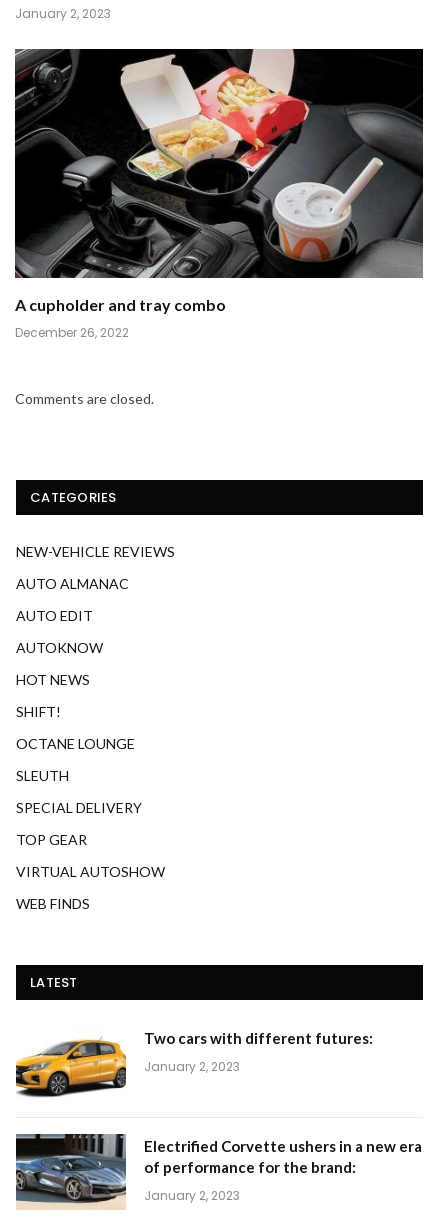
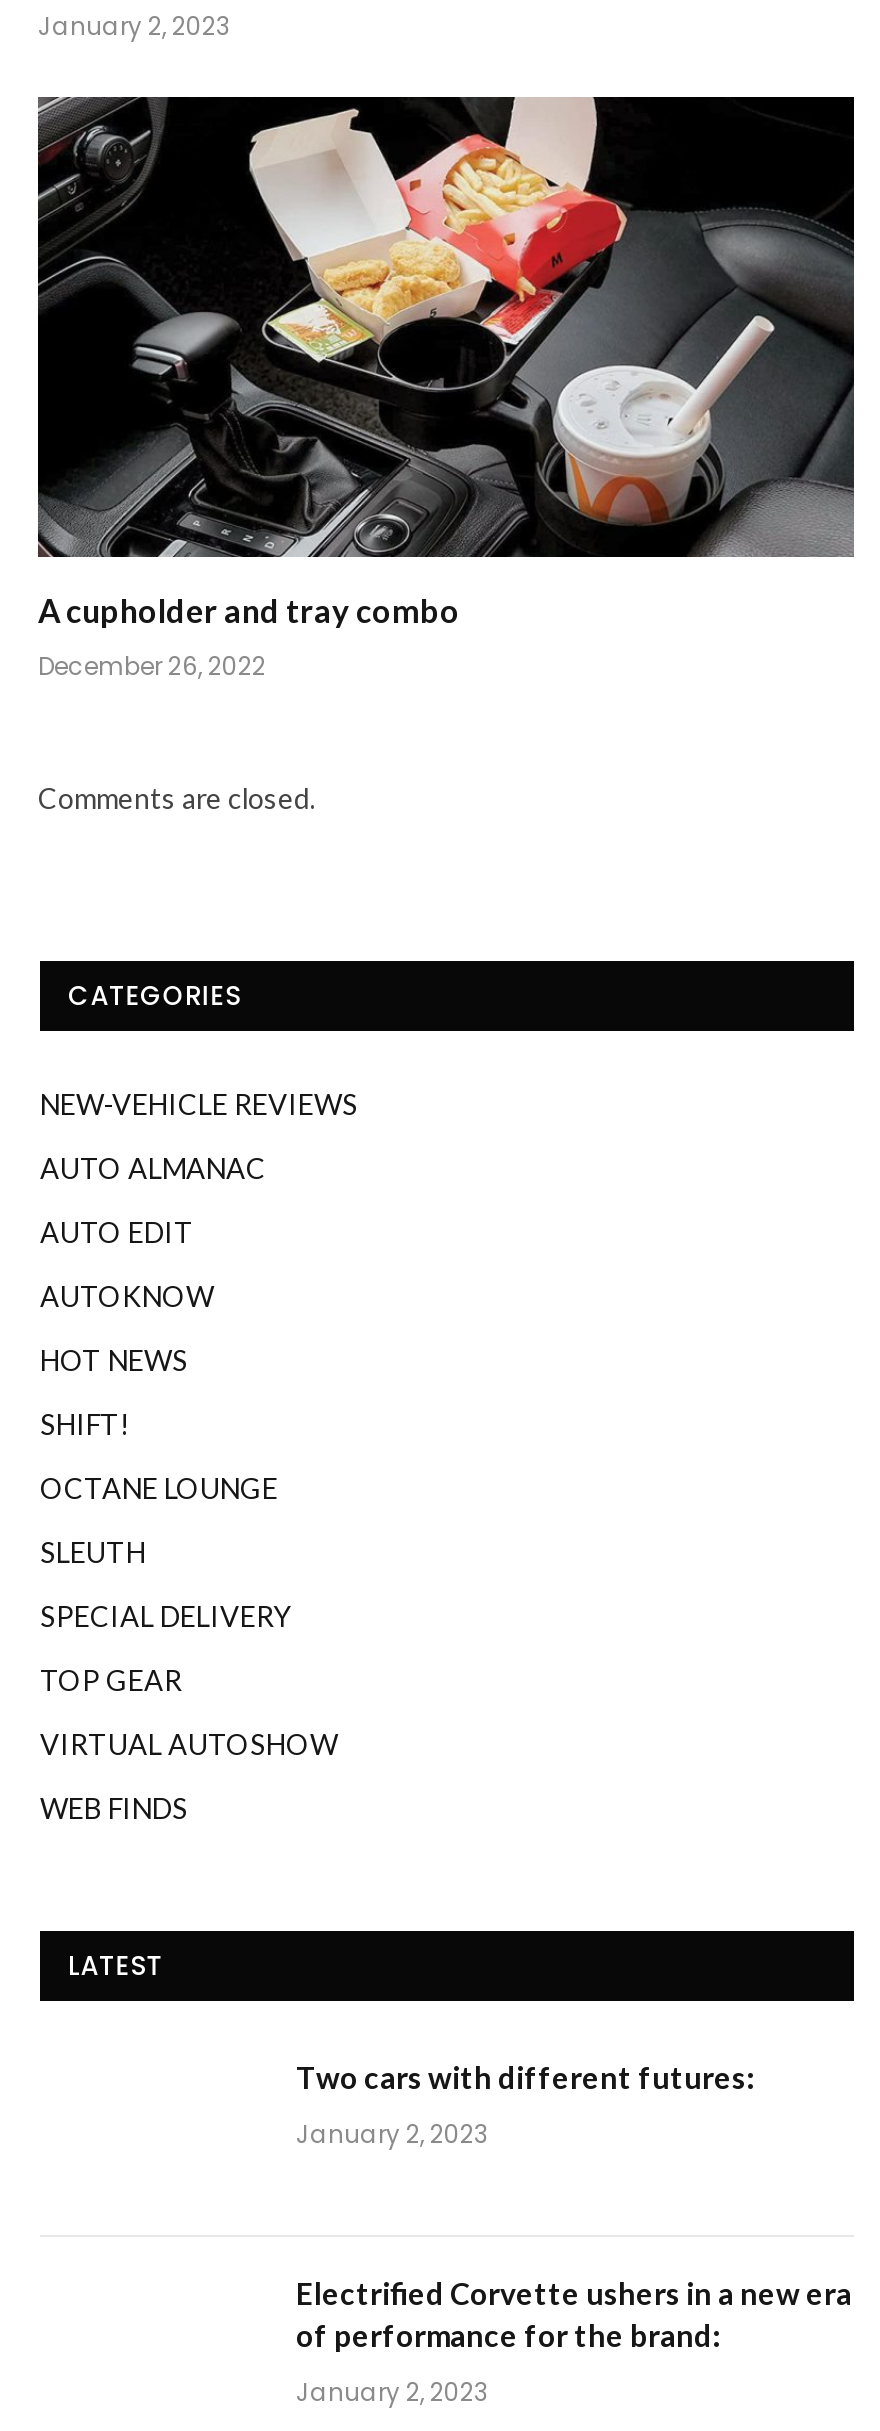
- [image]

- [image]
